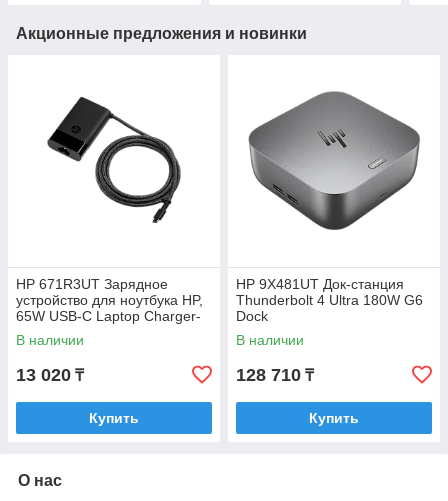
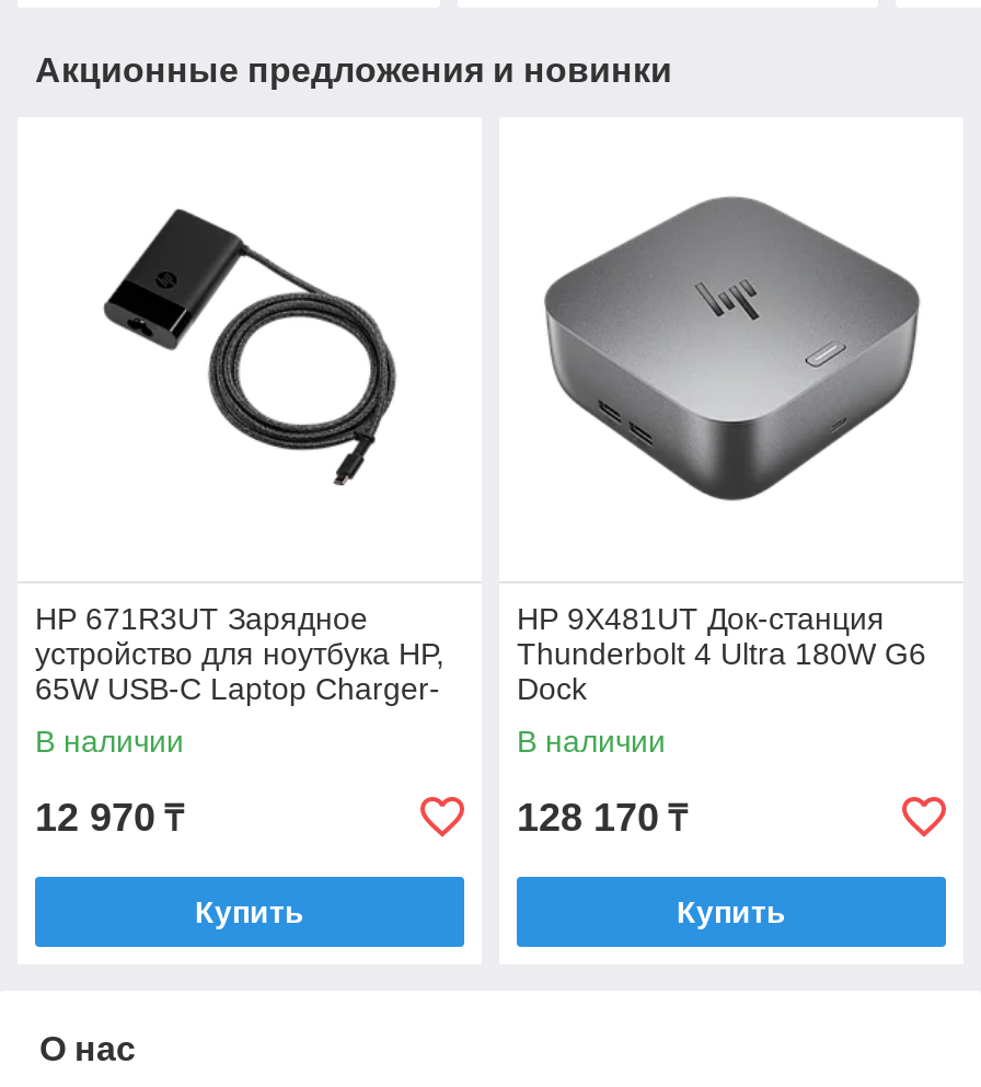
- 13 020 ₸
+ 12 970 ₸

- 128 710 ₸
+ 128 170 ₸
